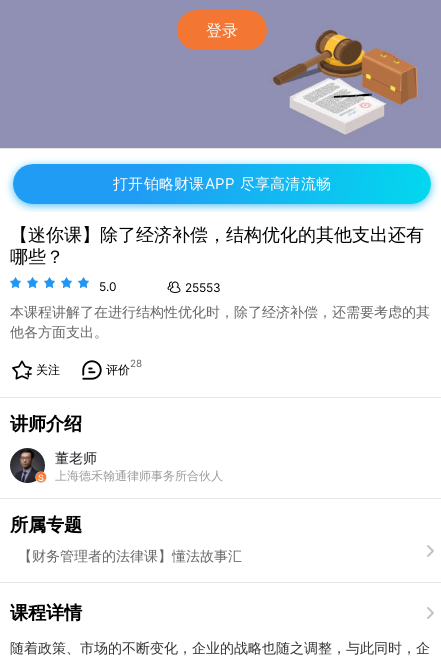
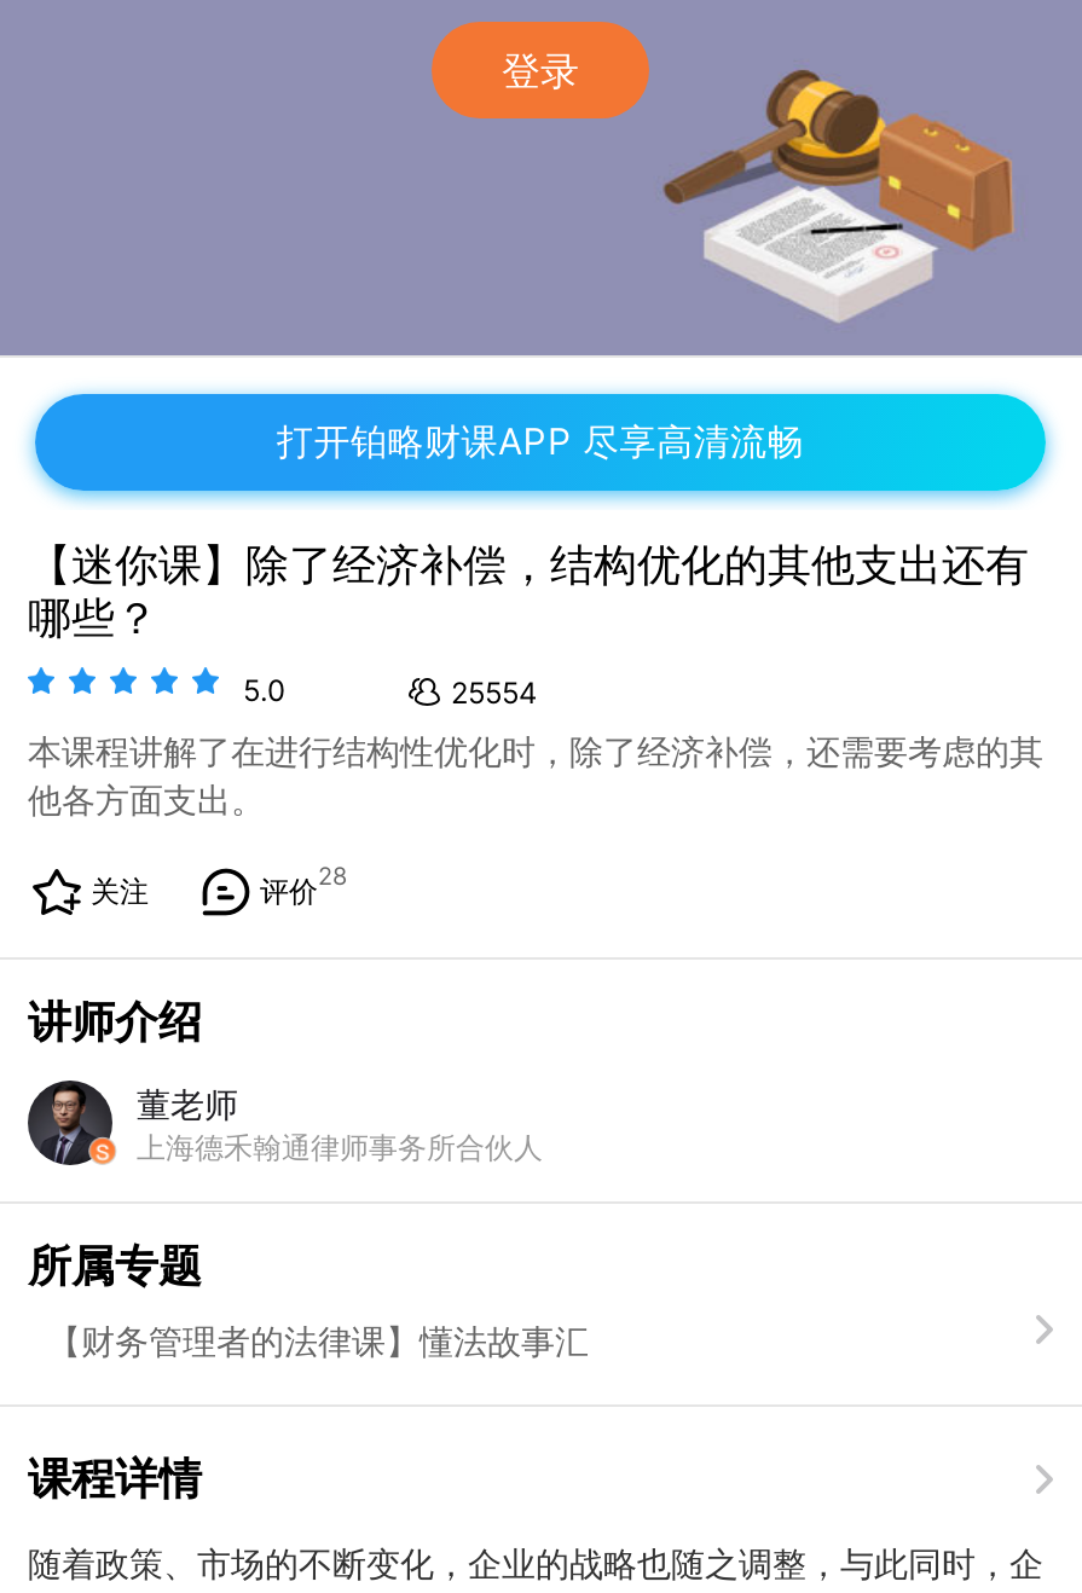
- 25553
+ 25554
